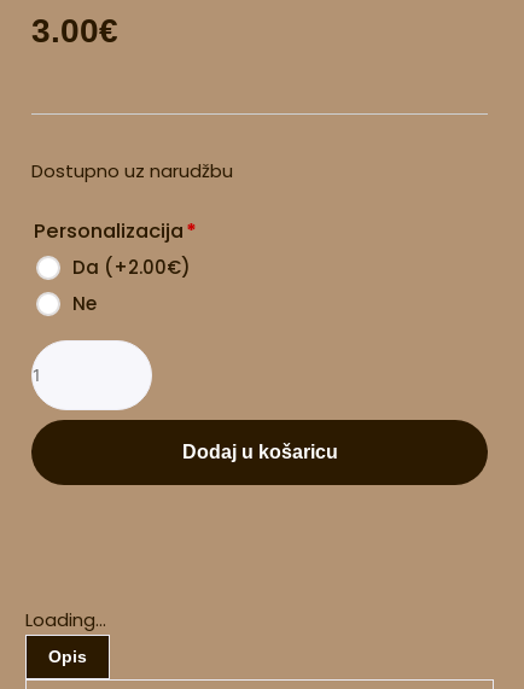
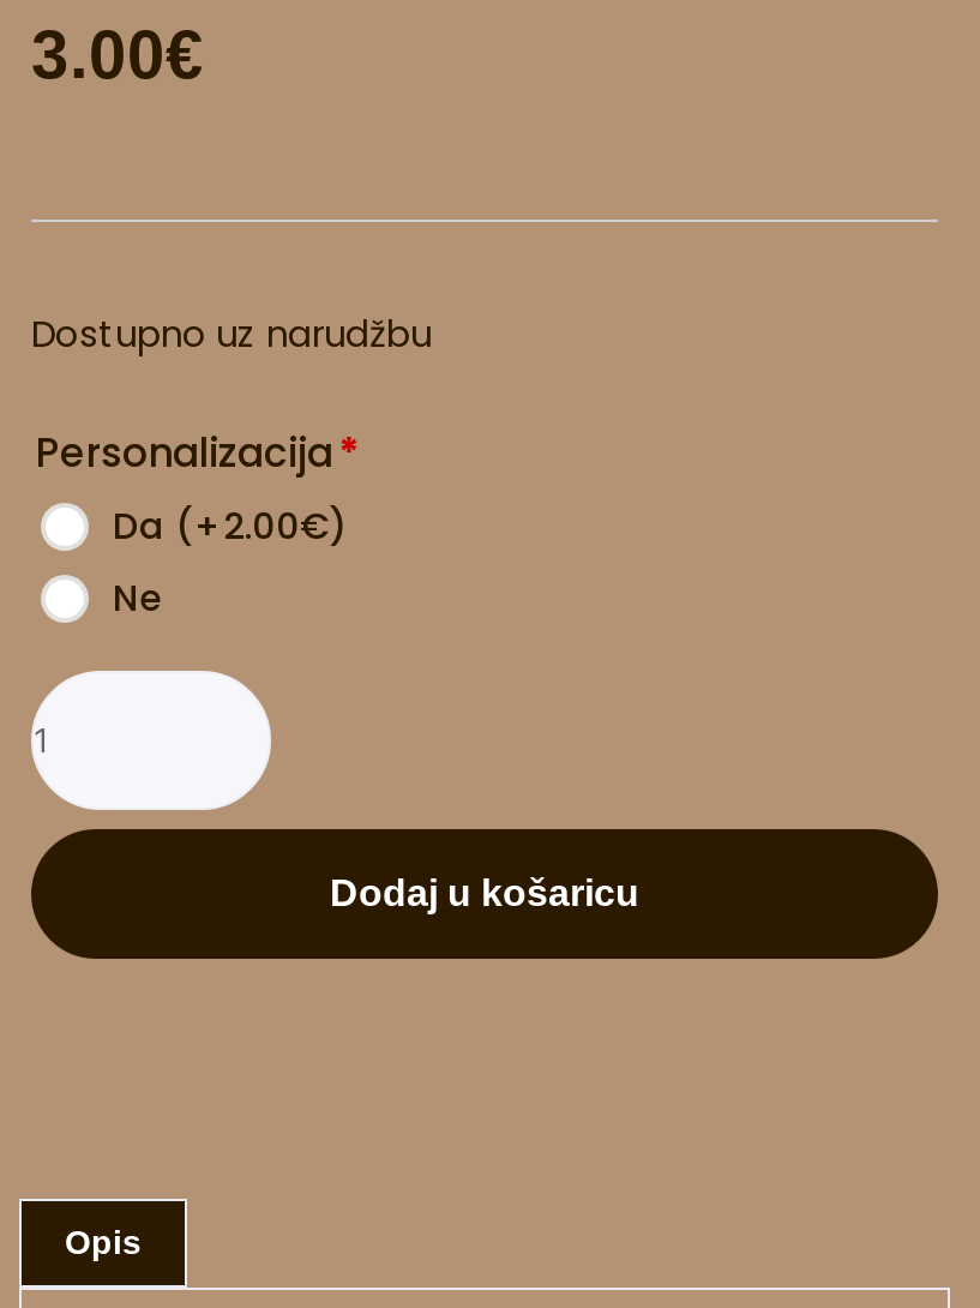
- Loading...
